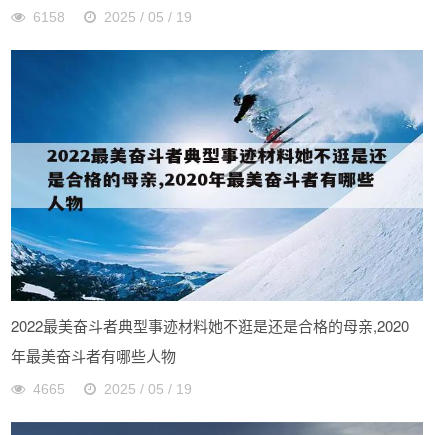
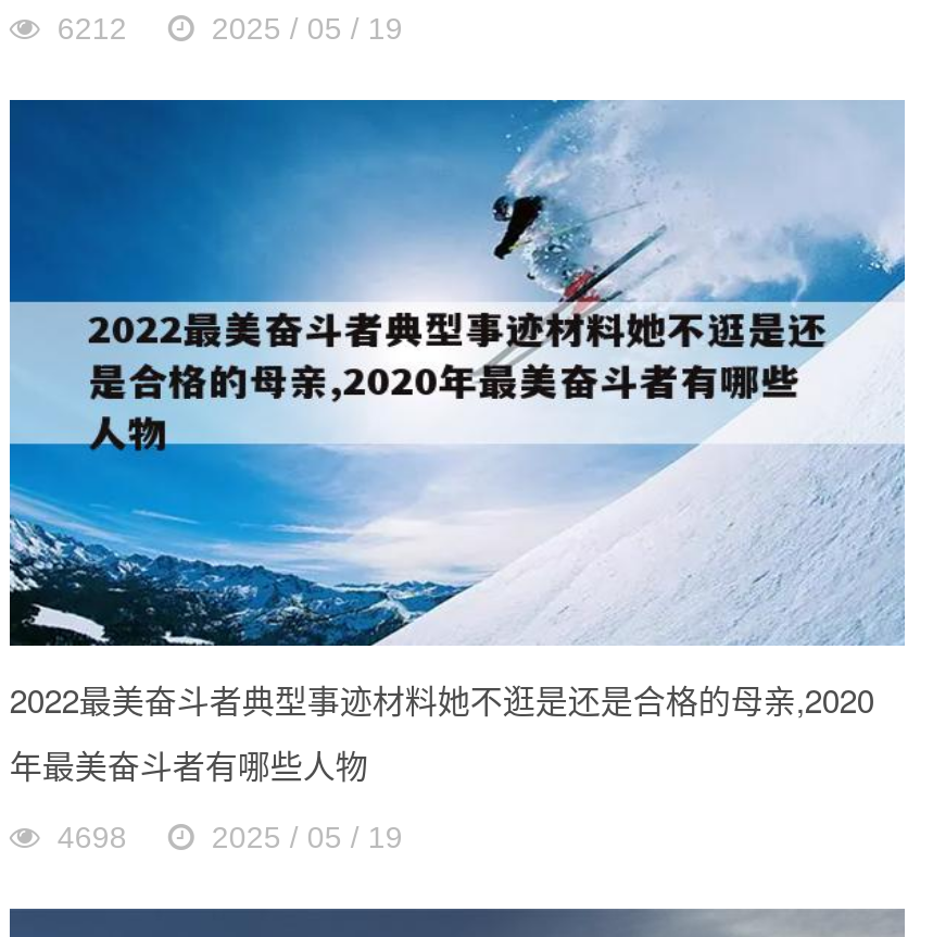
- 6158
+ 6212

- 4665
+ 4698
